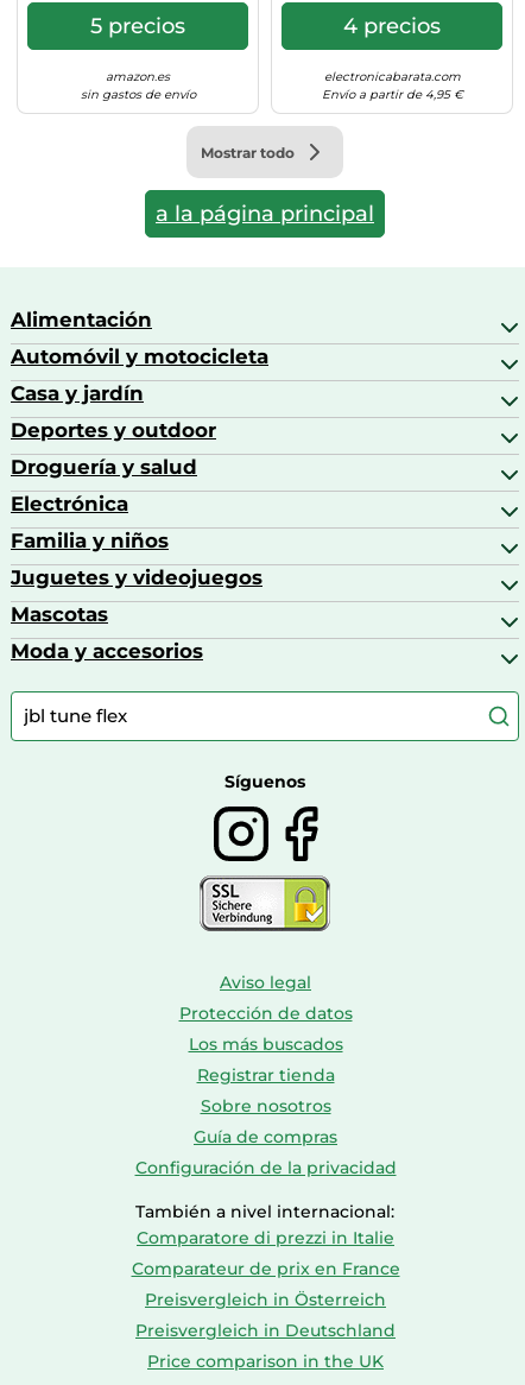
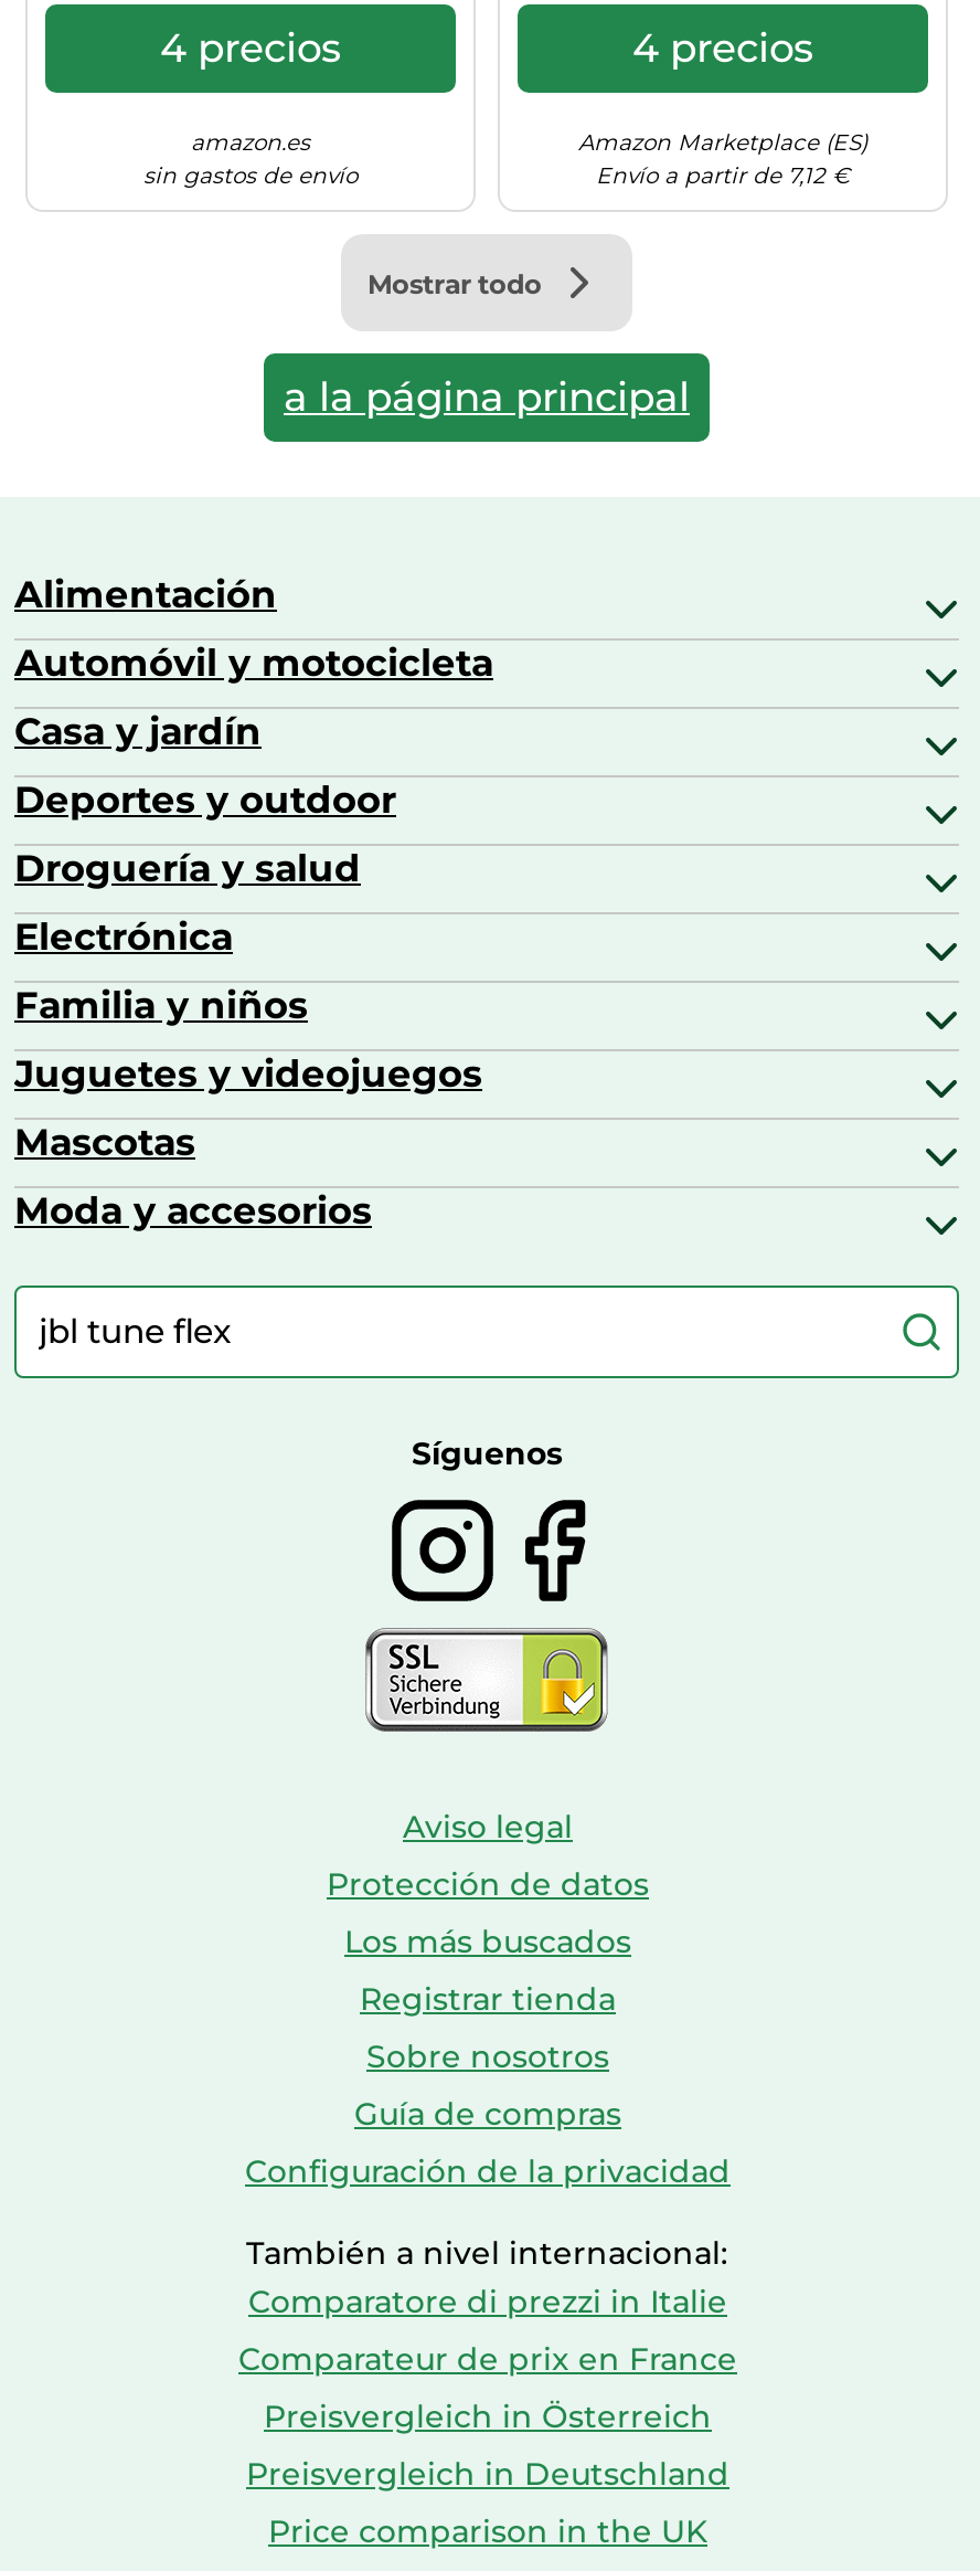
- 5 precios
+ 4 precios

- electronicabarata.com
- Envío a partir de 4,95 €
+ Amazon Marketplace (ES)
+ Envío a partir de 7,12 €
